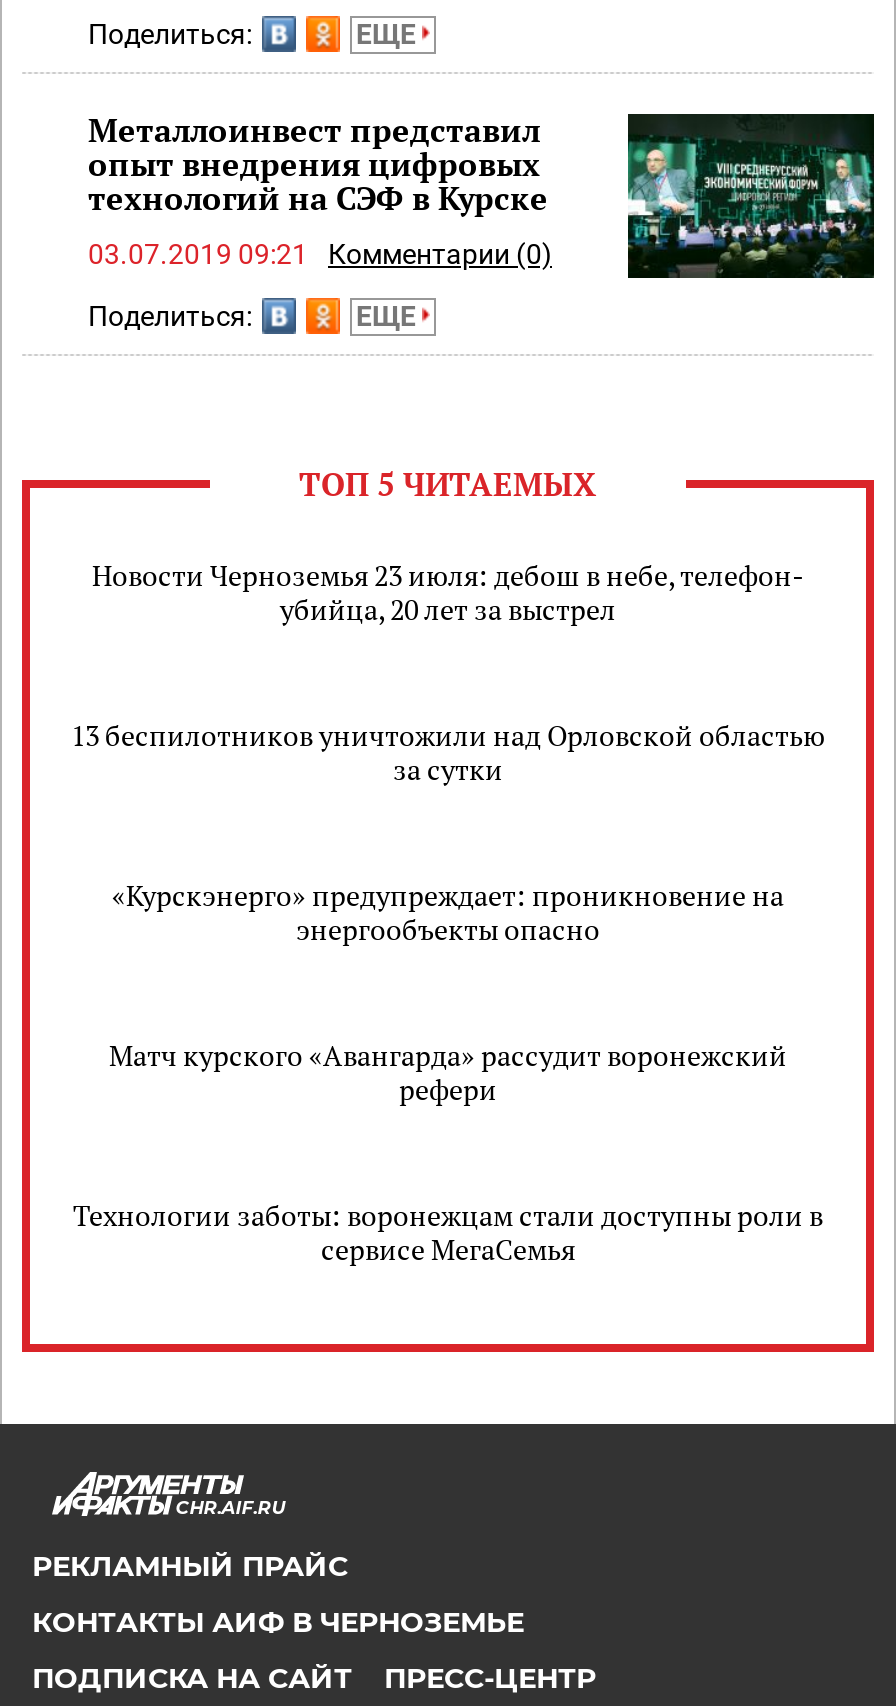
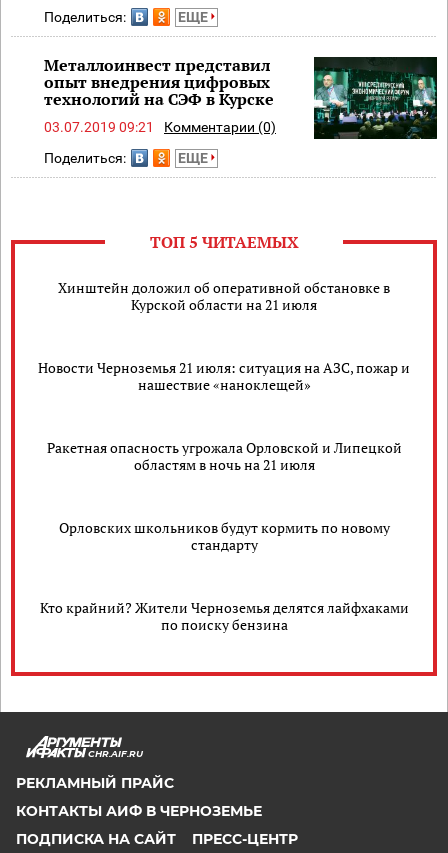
- Новости Черноземья 23 июля: дебош в небе, телефон-
- убийца, 20 лет за выстрел
+ Хинштейн доложил об оперативной обстановке в
+ Курской области на 21 июля

- 13 беспилотников уничтожили над Орловской областью
- за сутки
+ Новости Черноземья 21 июля: ситуация на АЗС, пожар и
+ нашествие «наноклещей»

- «Курскэнерго» предупреждает: проникновение на
- энергообъекты опасно
+ Ракетная опасность угрожала Орловской и Липецкой
+ областям в ночь на 21 июля

- Матч курского «Авангарда» рассудит воронежский
- рефери
+ Орловских школьников будут кормить по новому
+ стандарту

- Технологии заботы: воронежцам стали доступны роли в
- сервисе МегаСемья
+ Кто крайний? Жители Черноземья делятся лайфхаками
+ по поиску бензина
